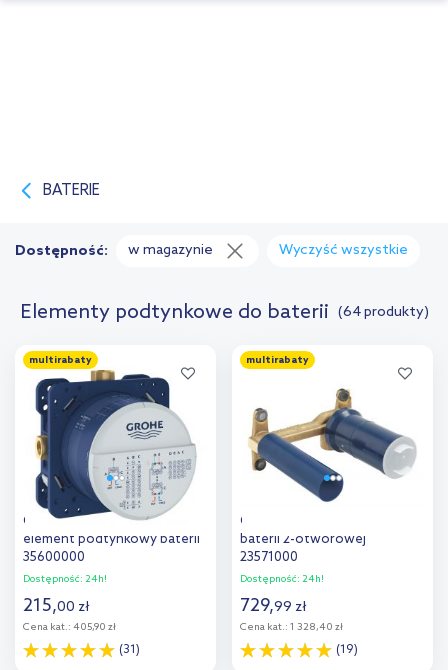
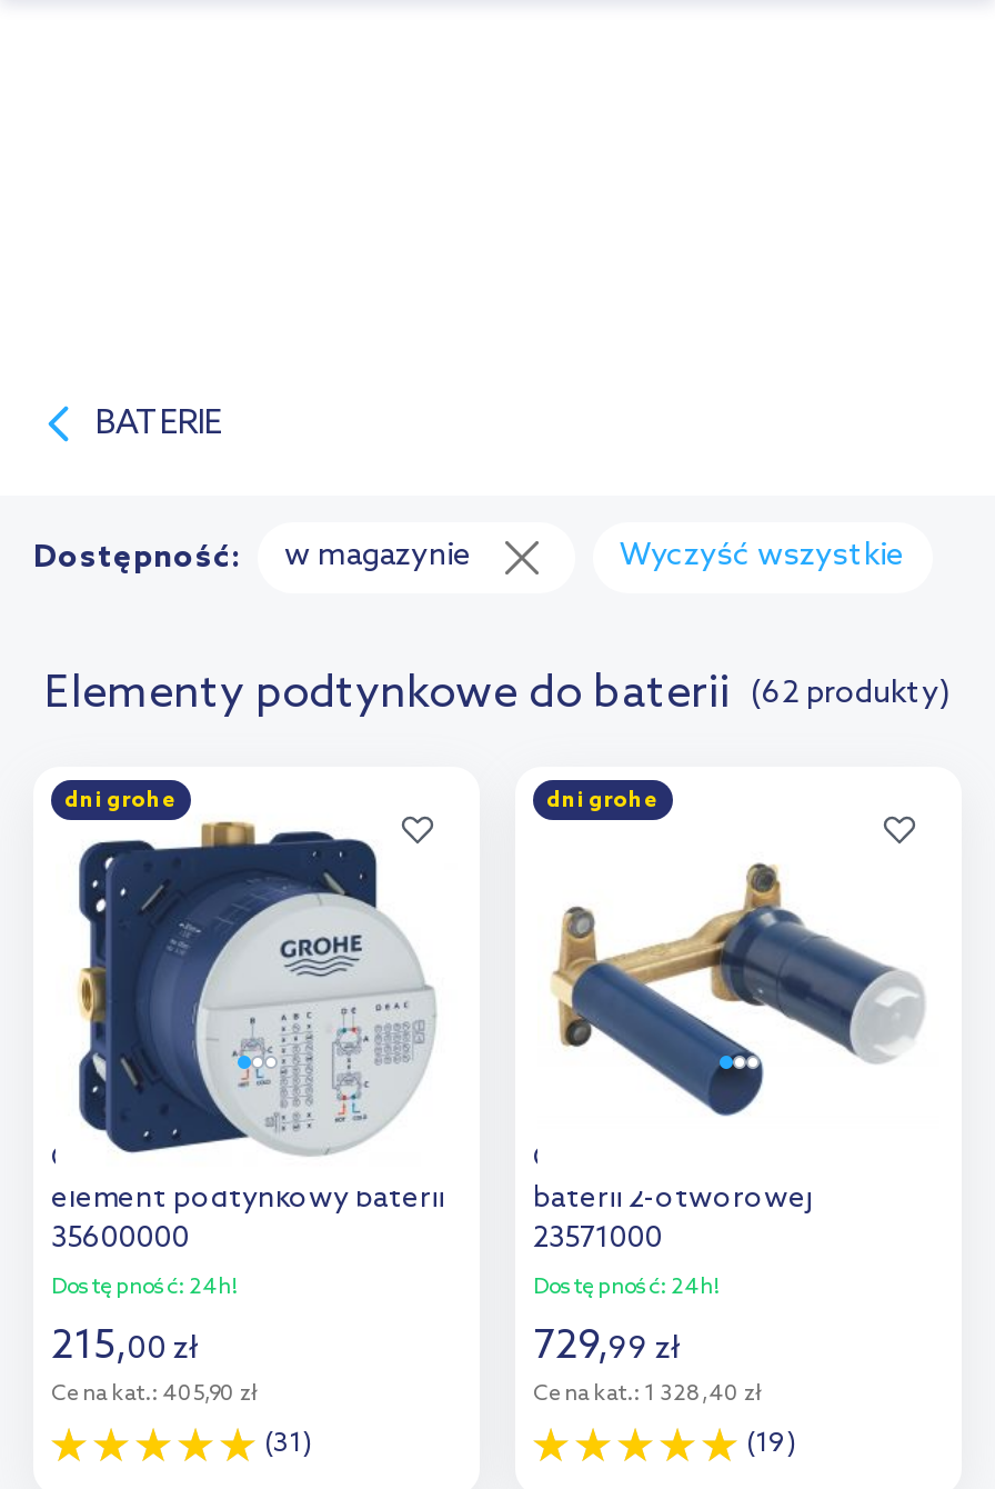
- Elementy podtynkowe do baterii (64 produkty)
+ Elementy podtynkowe do baterii (62 produkty)

- multirabaty
+ dni grohe

- multirabaty
+ dni grohe
